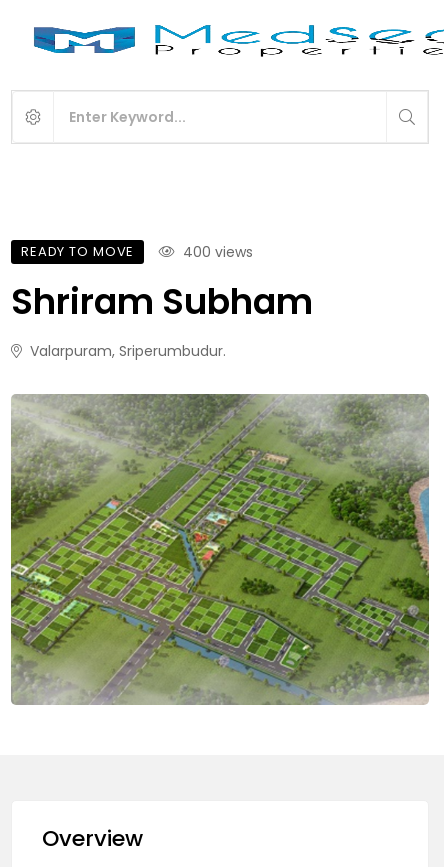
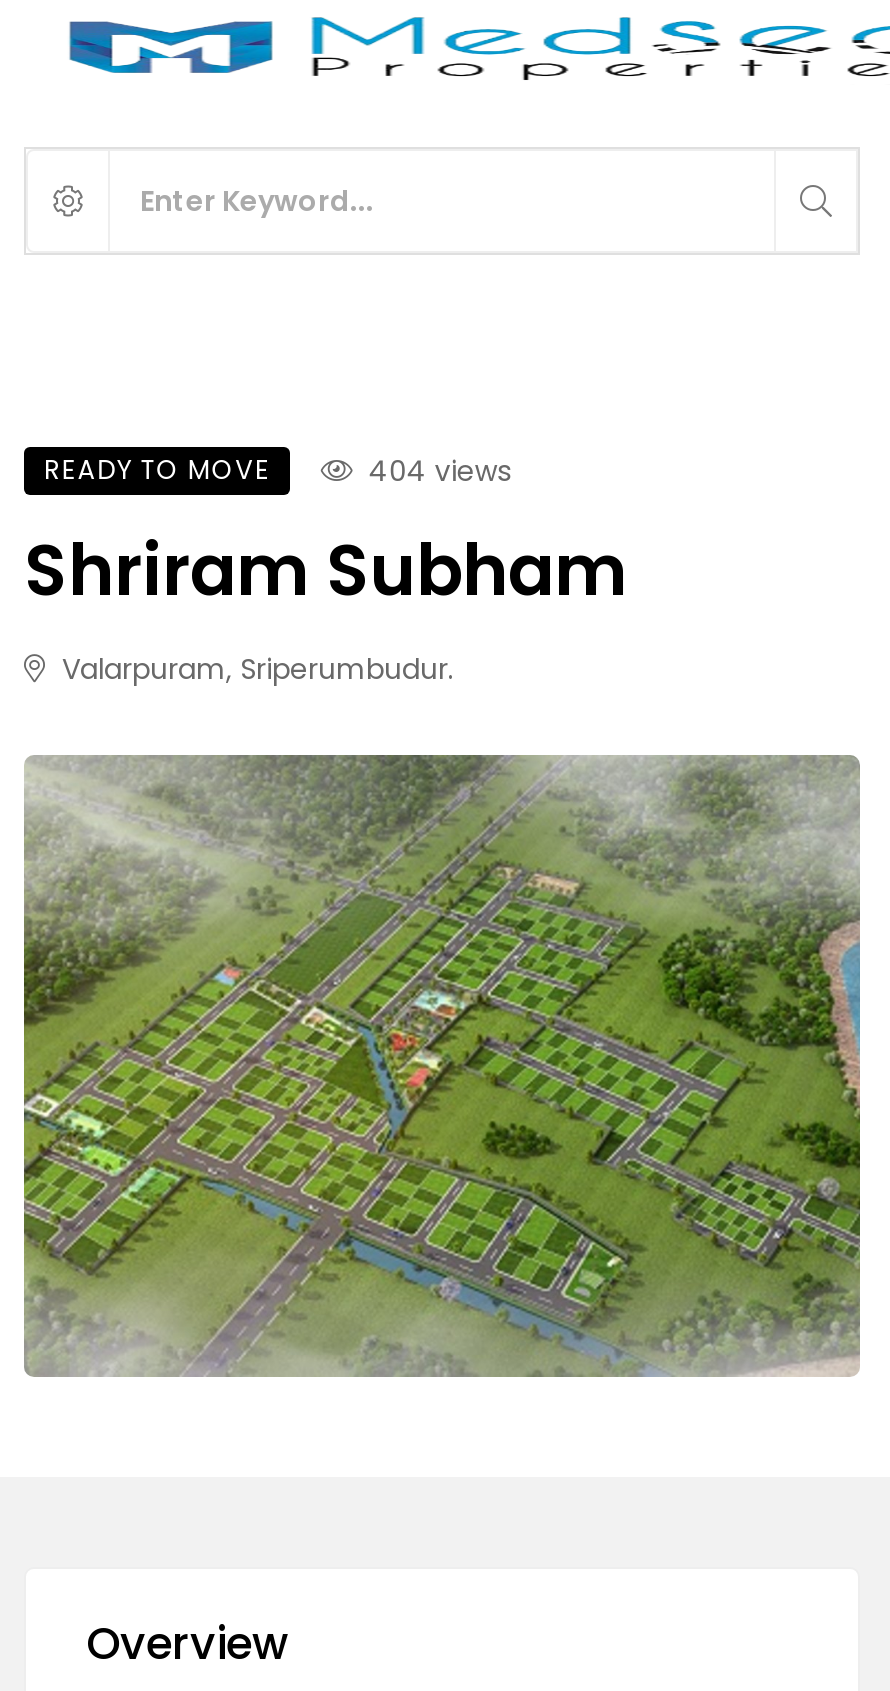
- 400 views
+ 404 views
